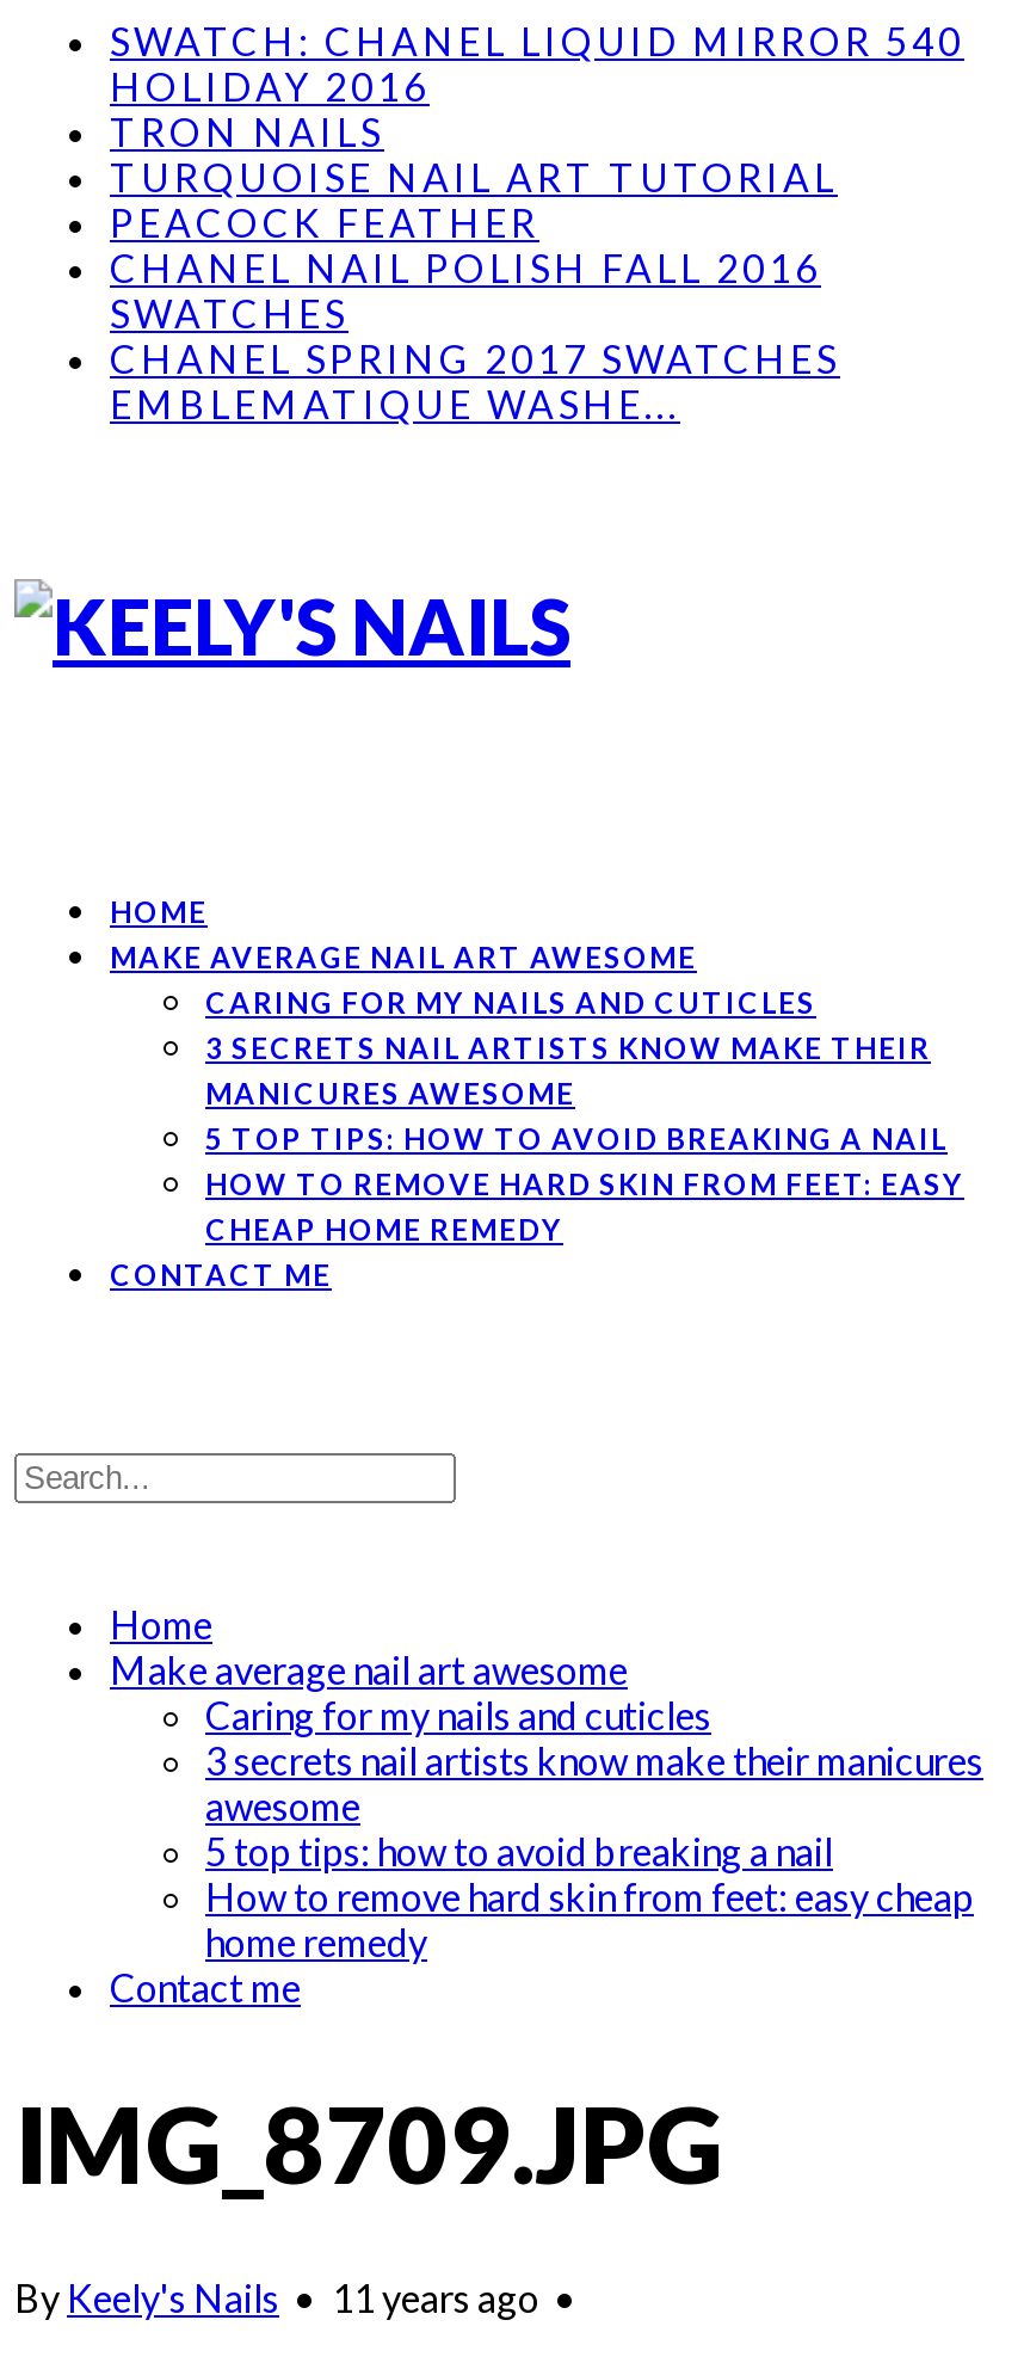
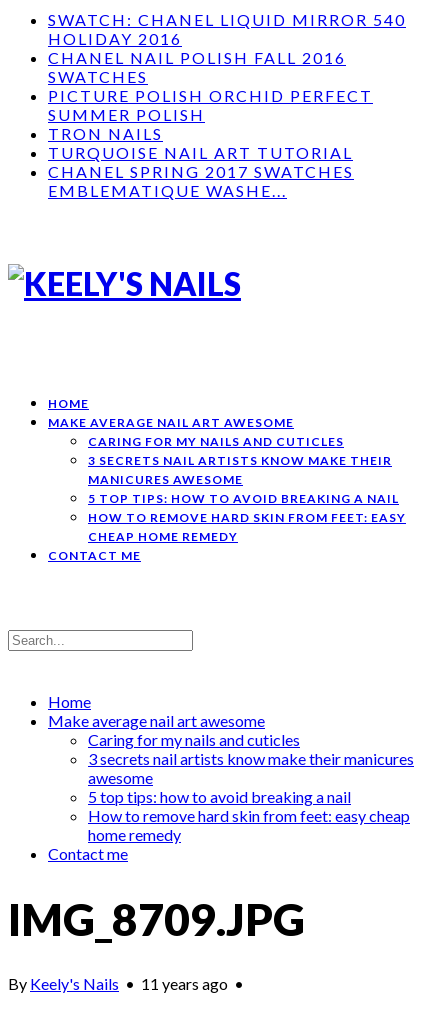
moved down: TRON NAILS | TURQUOISE NAIL ART TUTORIAL

- PEACOCK FEATHER

moved up: CHANEL NAIL POLISH FALL 2016 | SWATCHES

+ PICTURE POLISH ORCHID PERFECT
+ SUMMER POLISH
